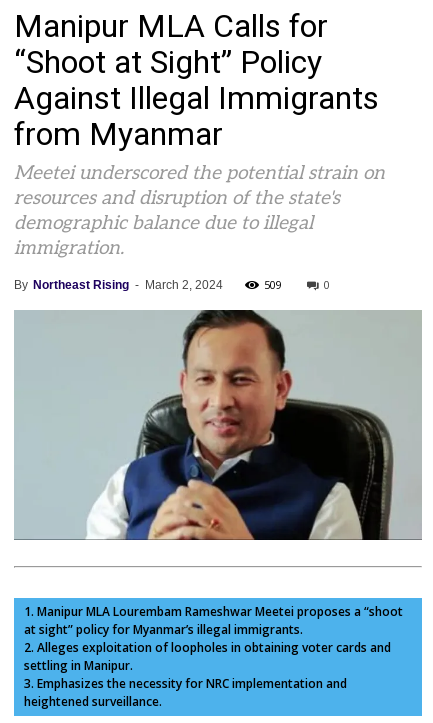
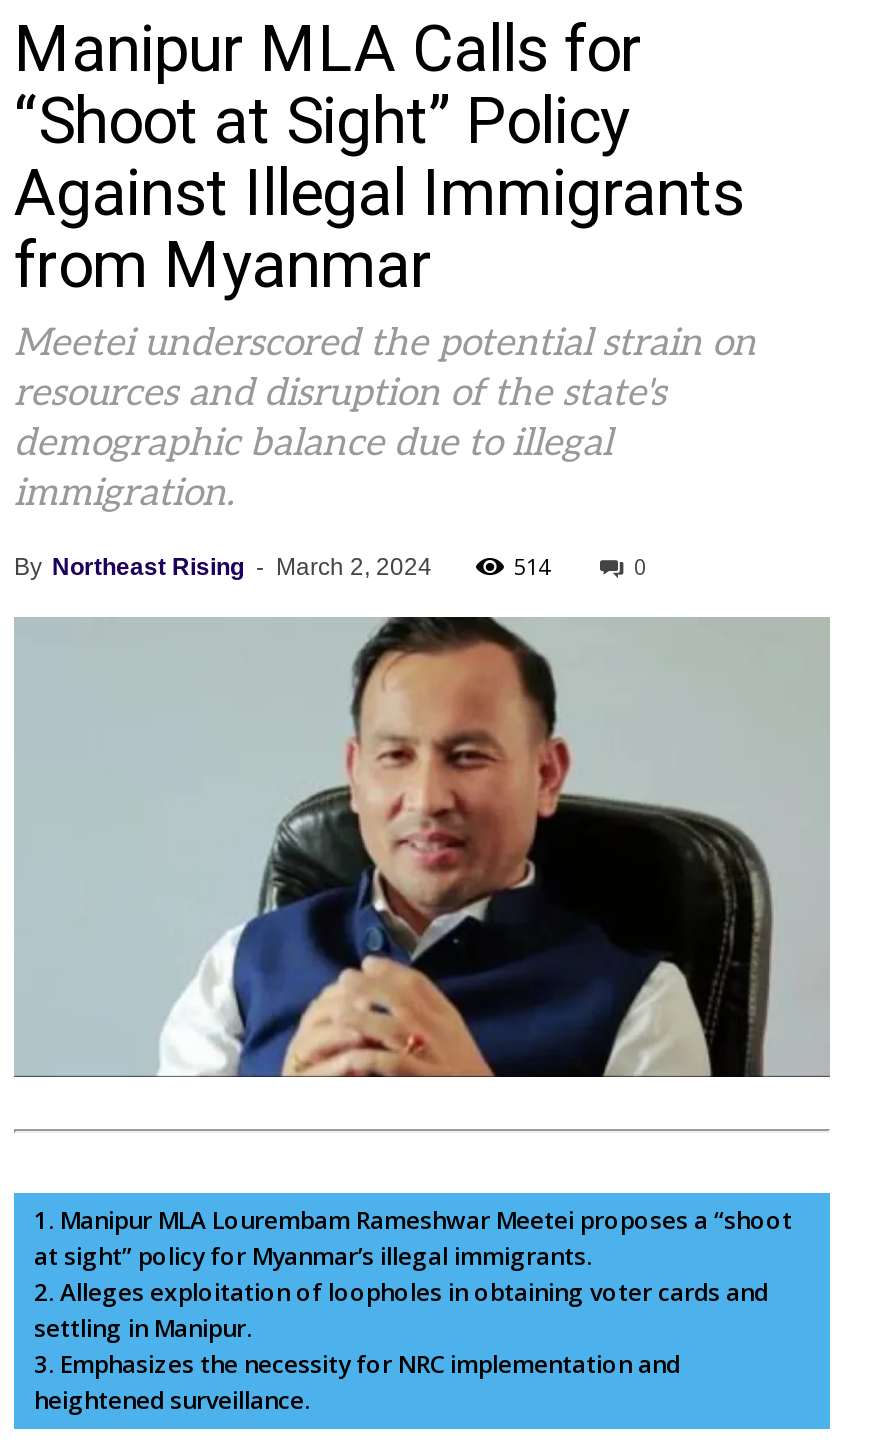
- 509
+ 514
